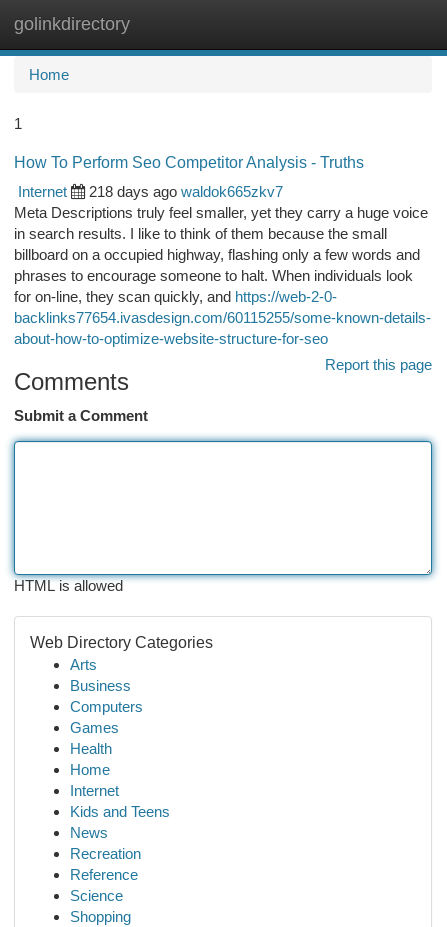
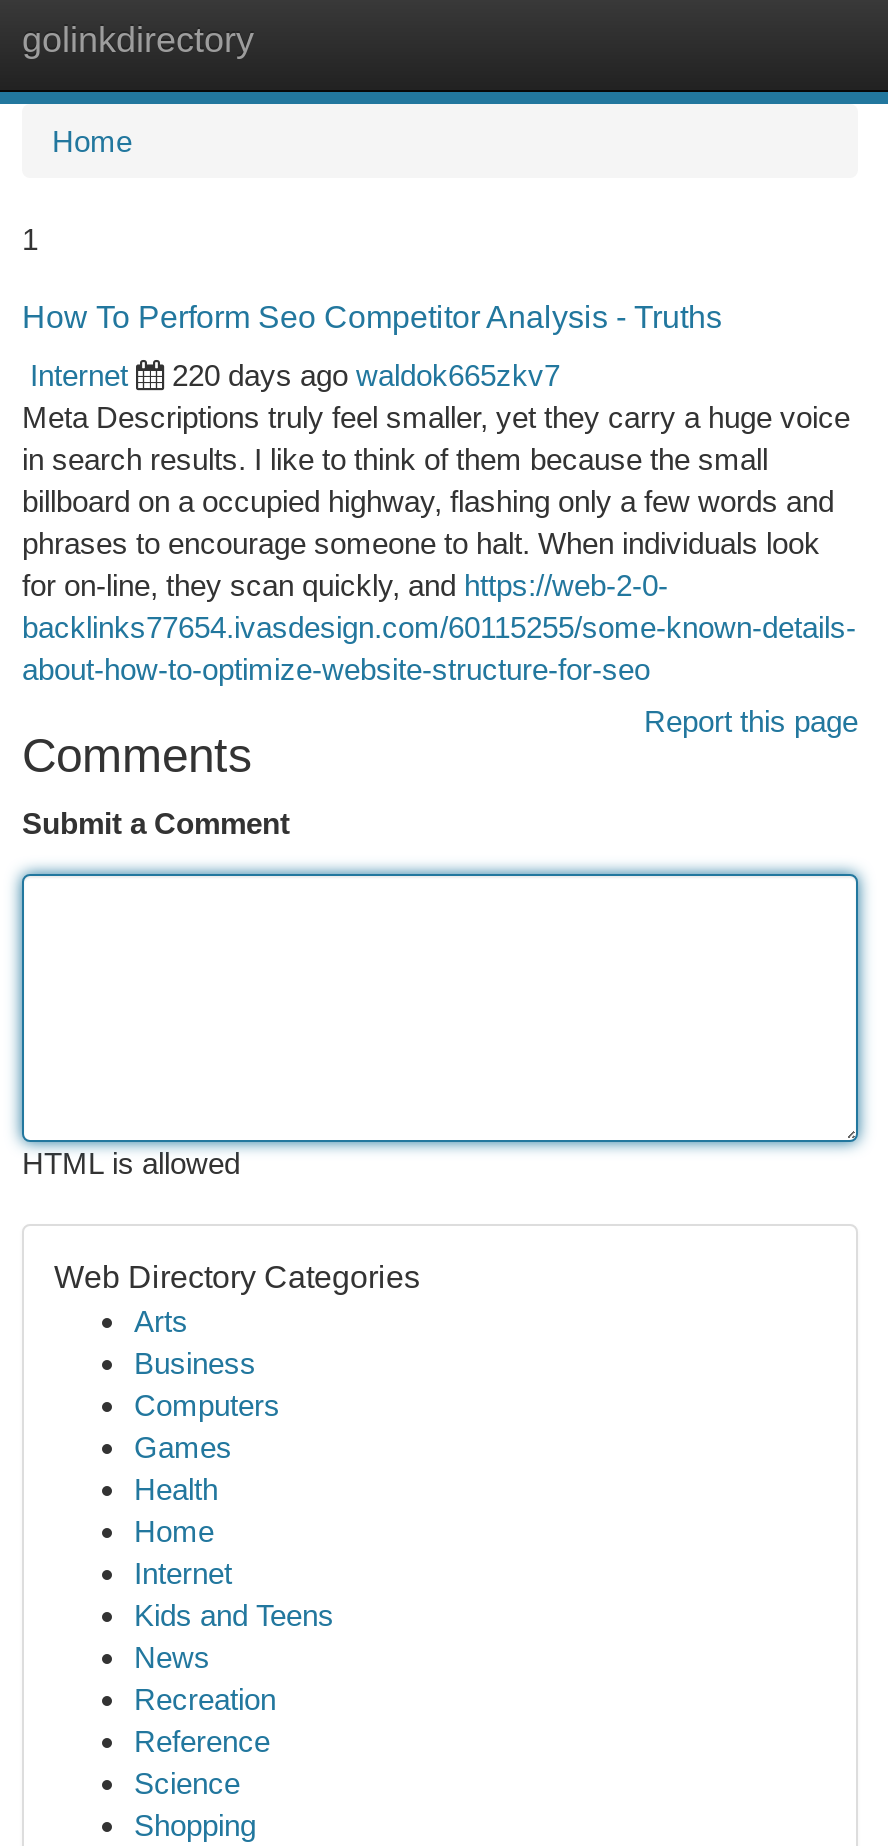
- 218 days ago waldok665zkv7
+ 220 days ago waldok665zkv7
